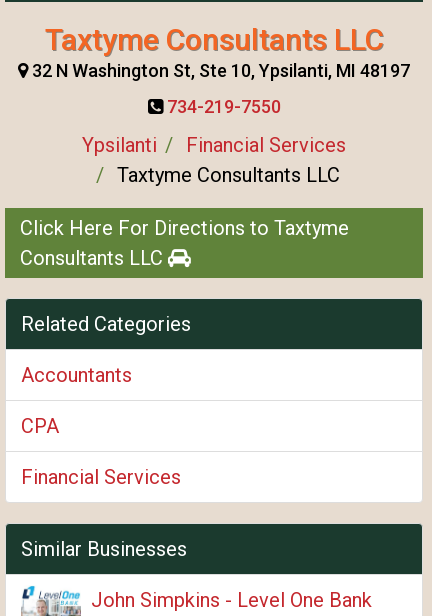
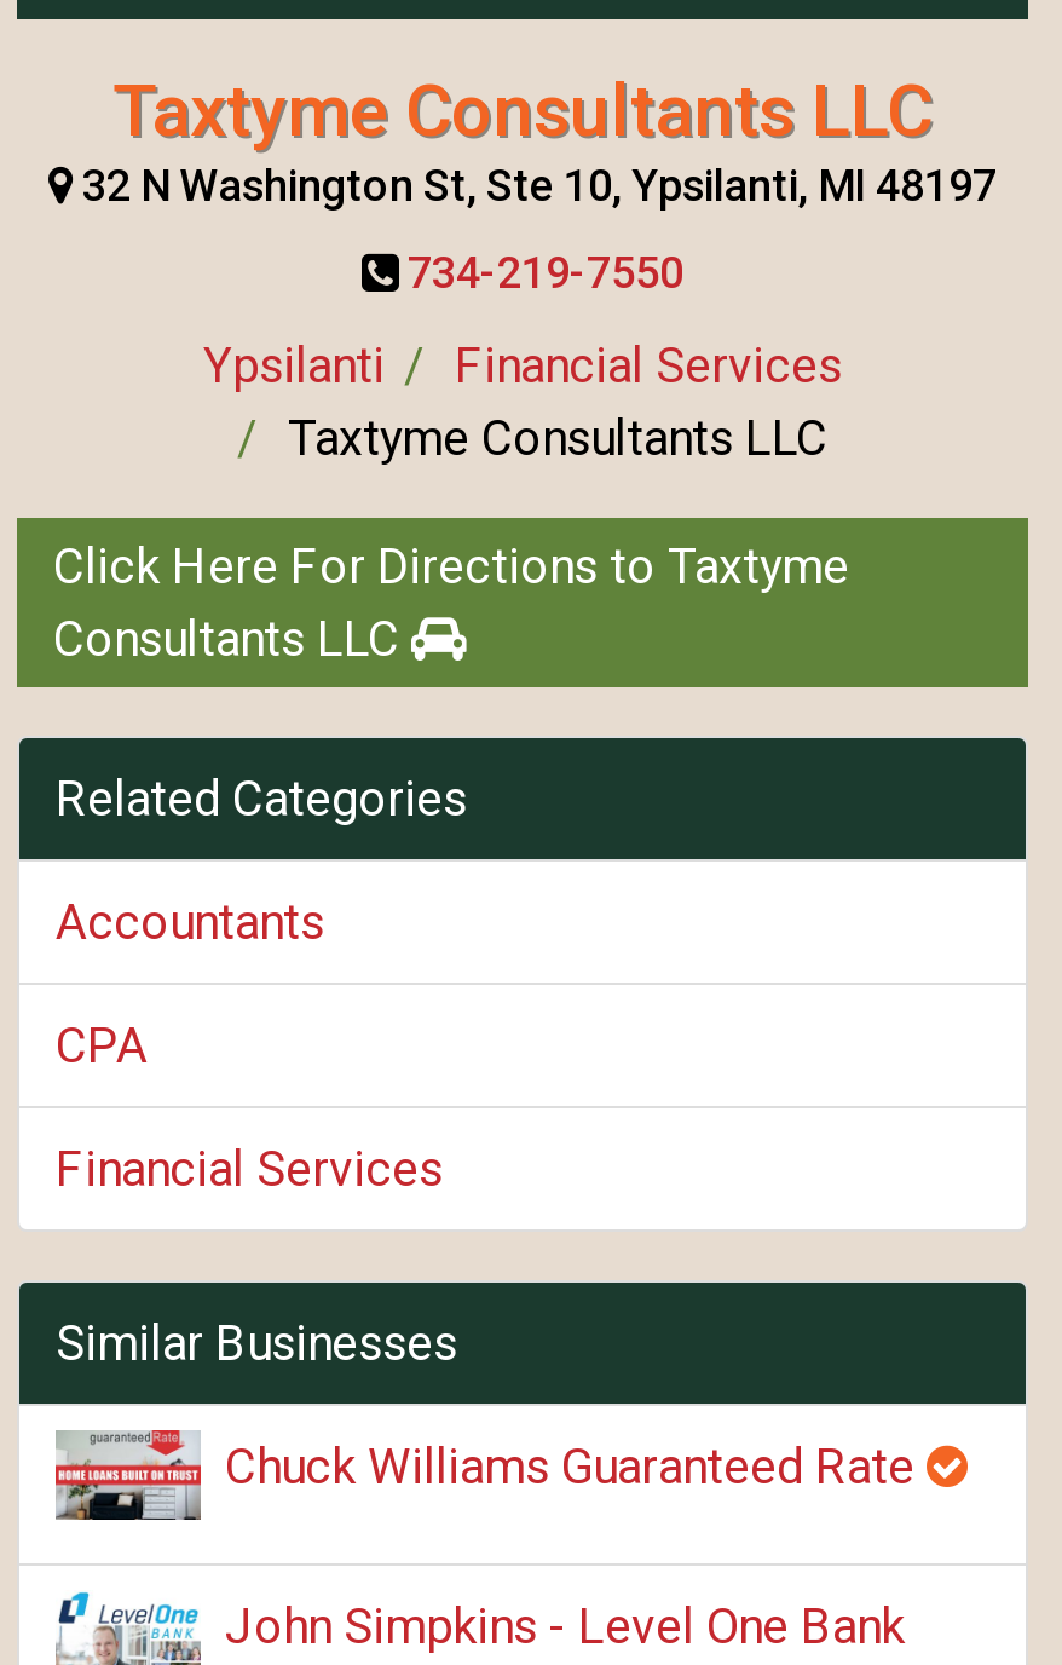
+ [image]
+ Chuck Williams Guaranteed Rate
